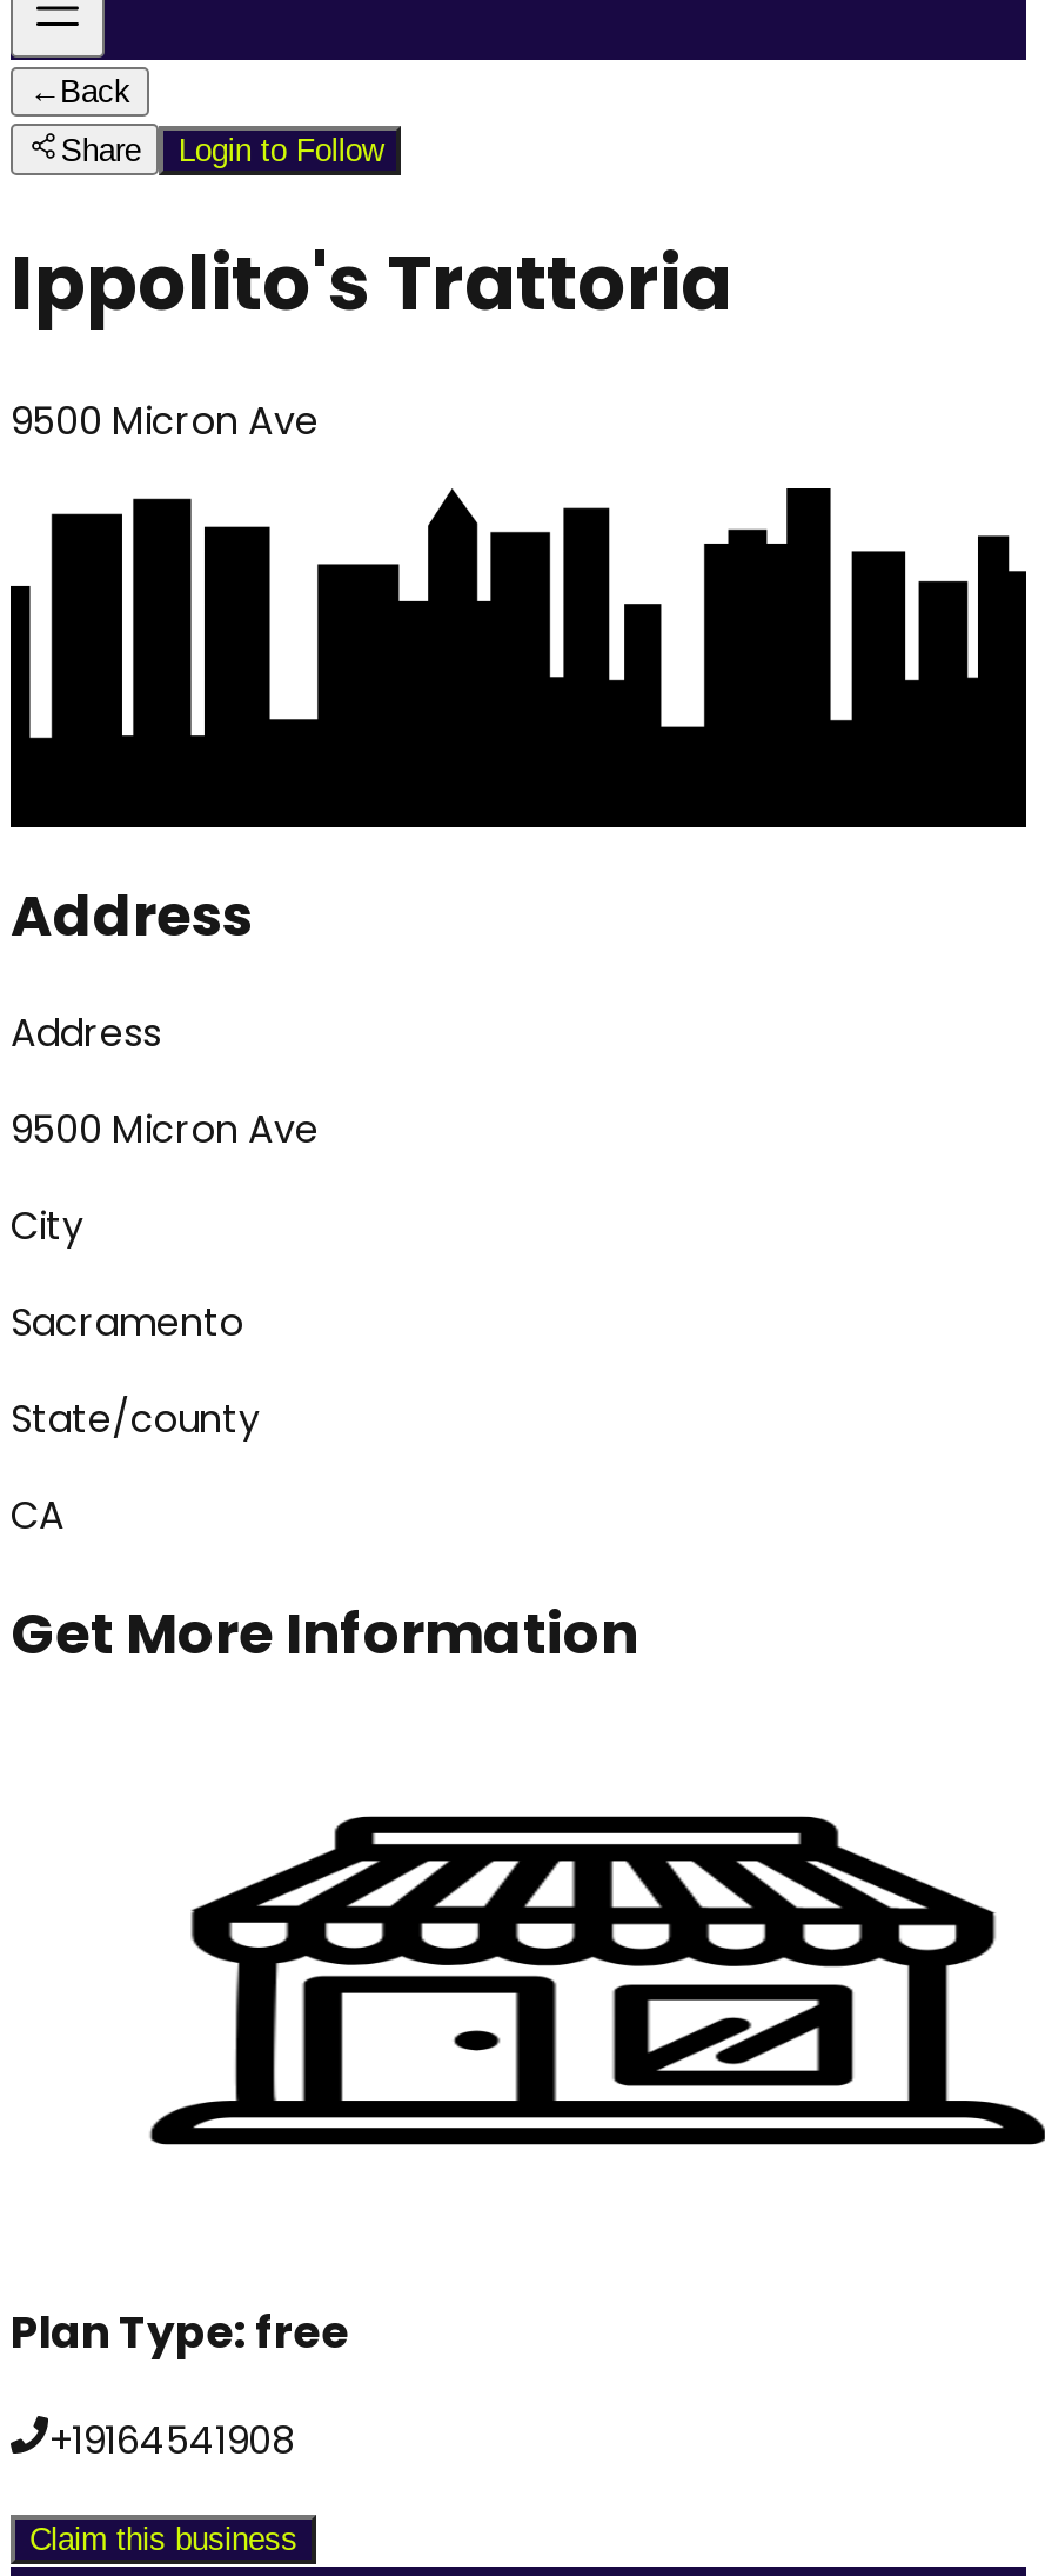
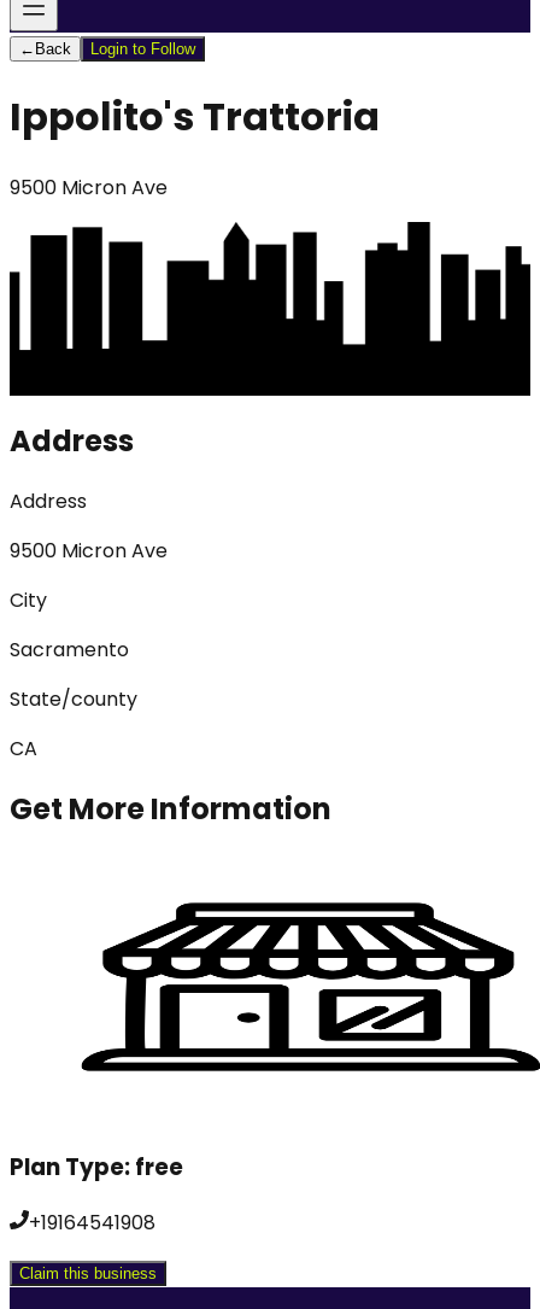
- Share
